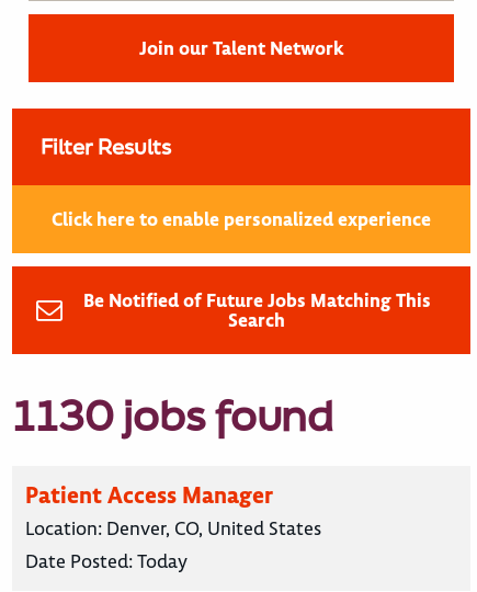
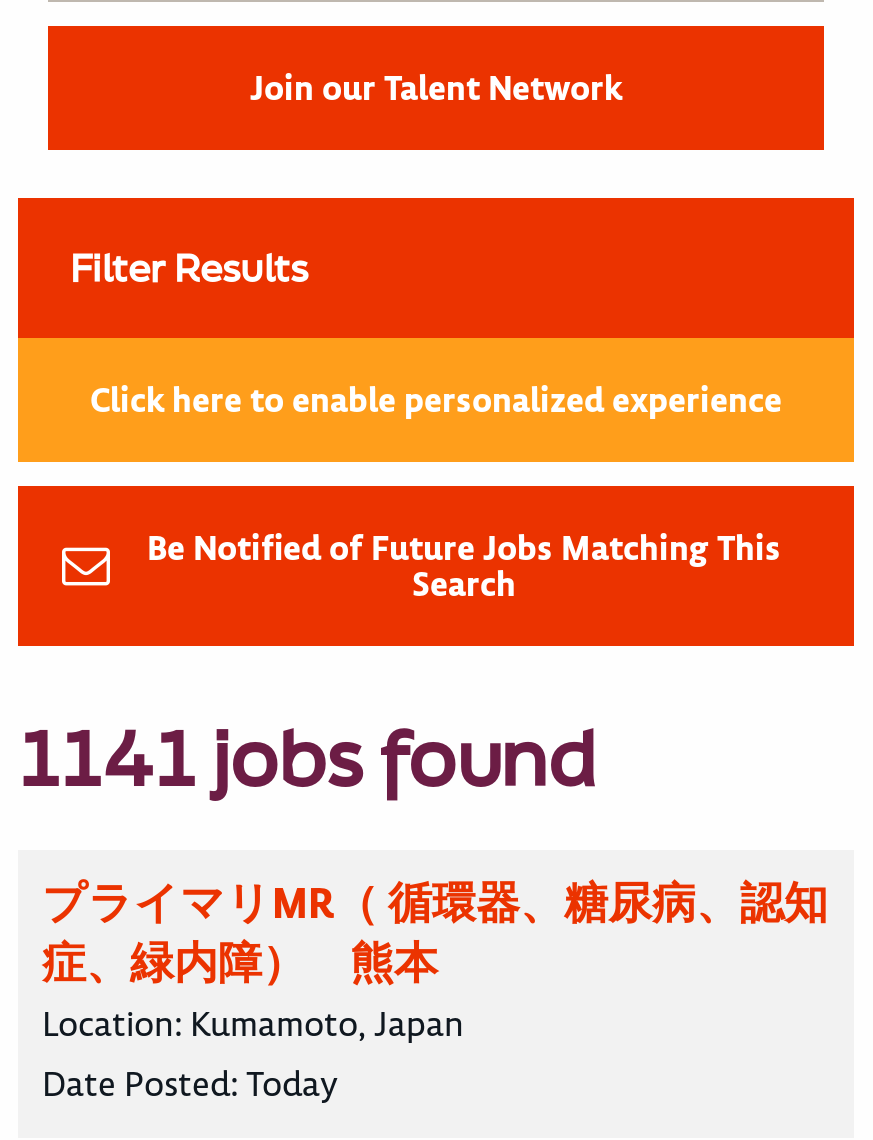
- 1130 jobs found
+ 1141 jobs found

- Patient Access Manager
- Location: Denver, CO, United States
+ プライマリMR（ 循環器、糖尿病、認知
+ 症、緑内障） 熊本
+ Location: Kumamoto, Japan
